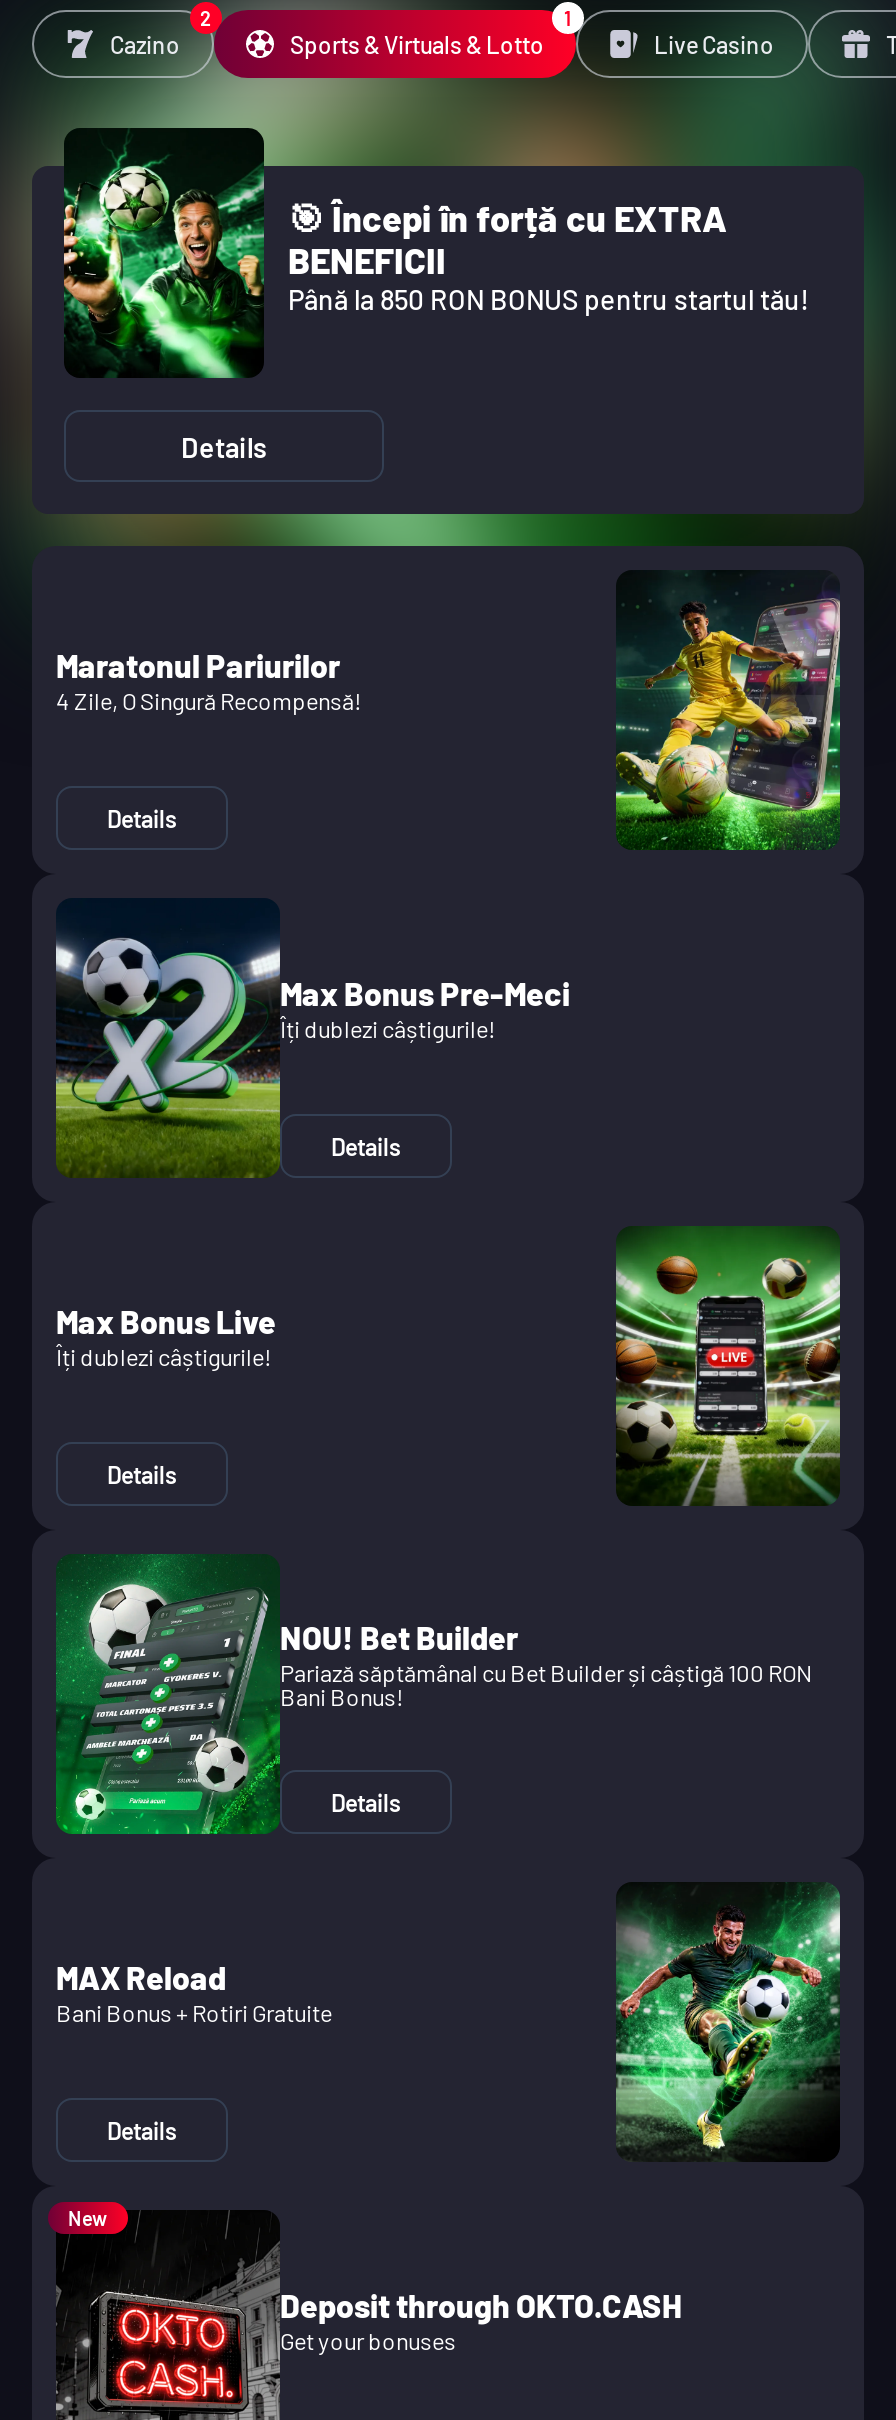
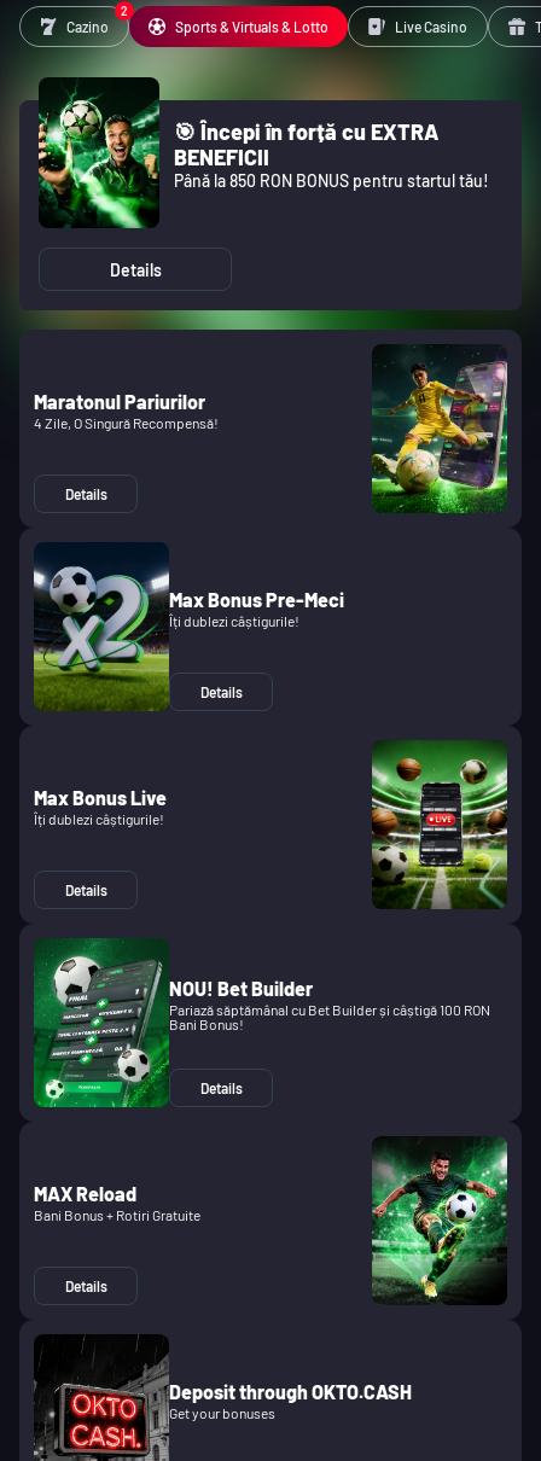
- 1

- New
